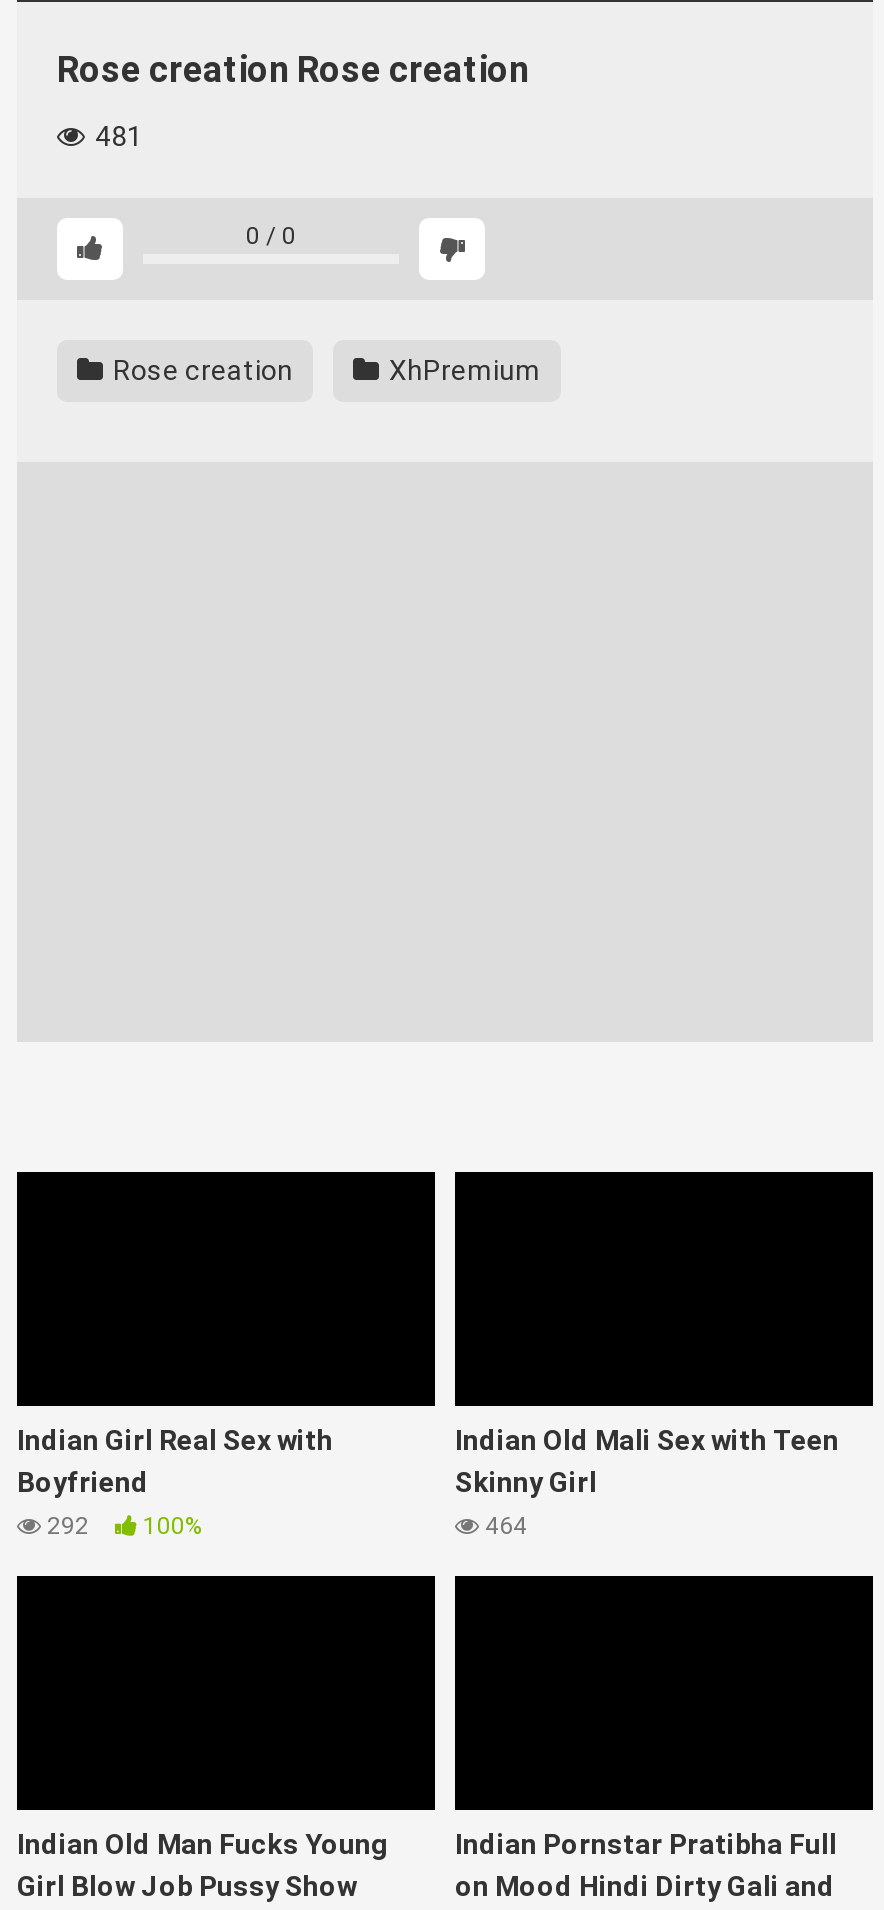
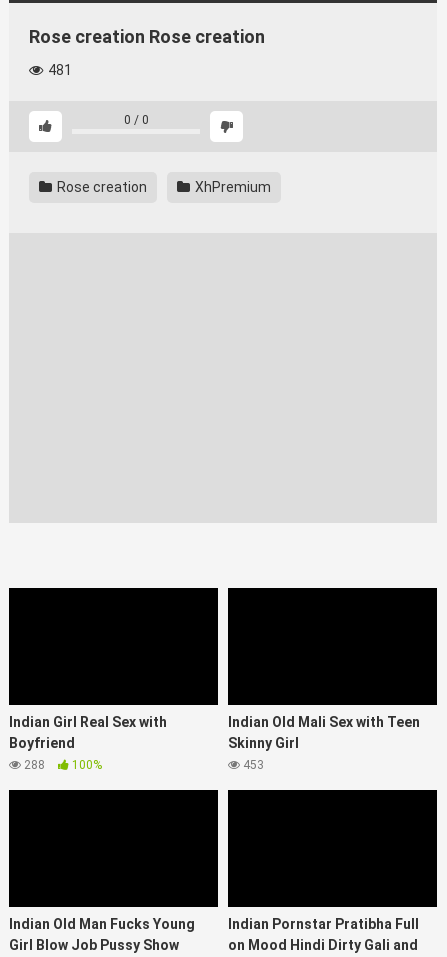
- 292 100%
+ 288 100%

- 464
+ 453
